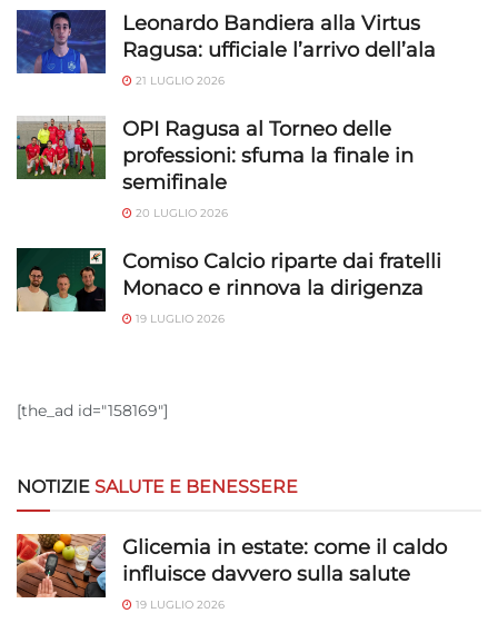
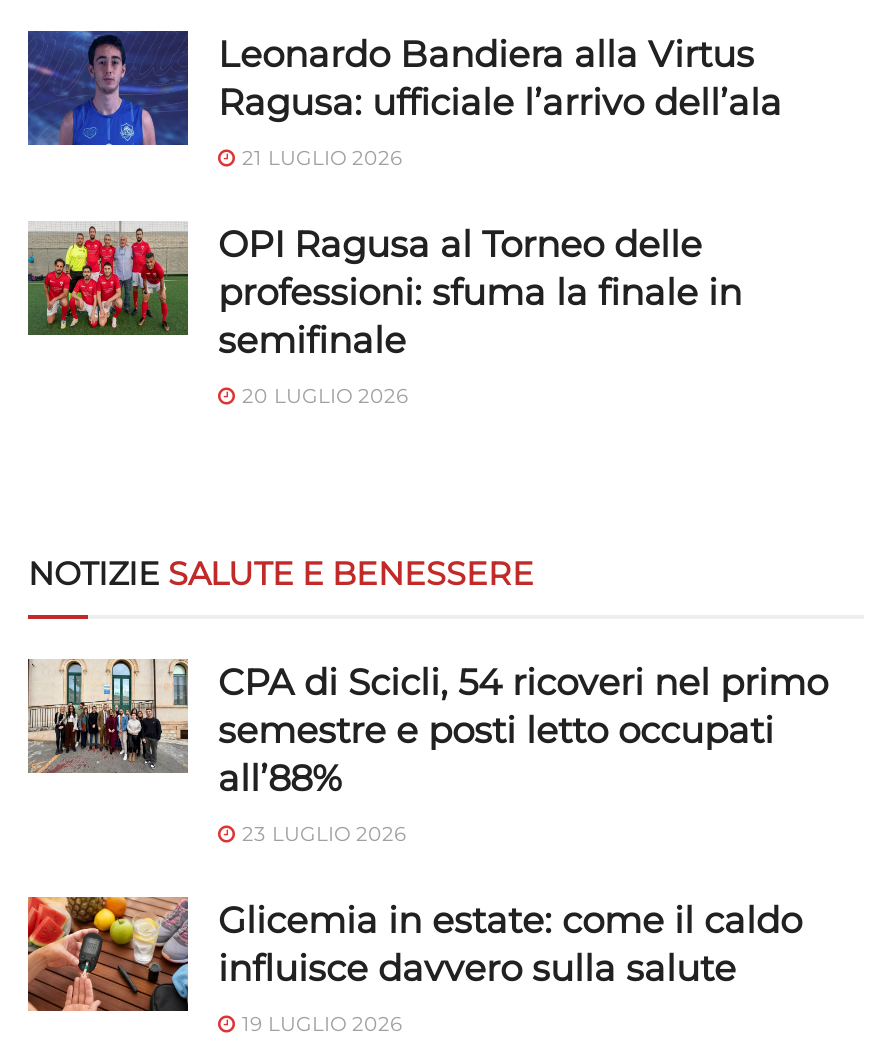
- [image]
- Comiso Calcio riparte dai fratelli
- Monaco e rinnova la dirigenza
- 19 LUGLIO 2026

- [the_ad id="158169"]

moved up: NOTIZIE SALUTE E BENESSERE

+ [image]
+ CPA di Scicli, 54 ricoveri nel primo
+ semestre e posti letto occupati
+ all’88%
+ 23 LUGLIO 2026
